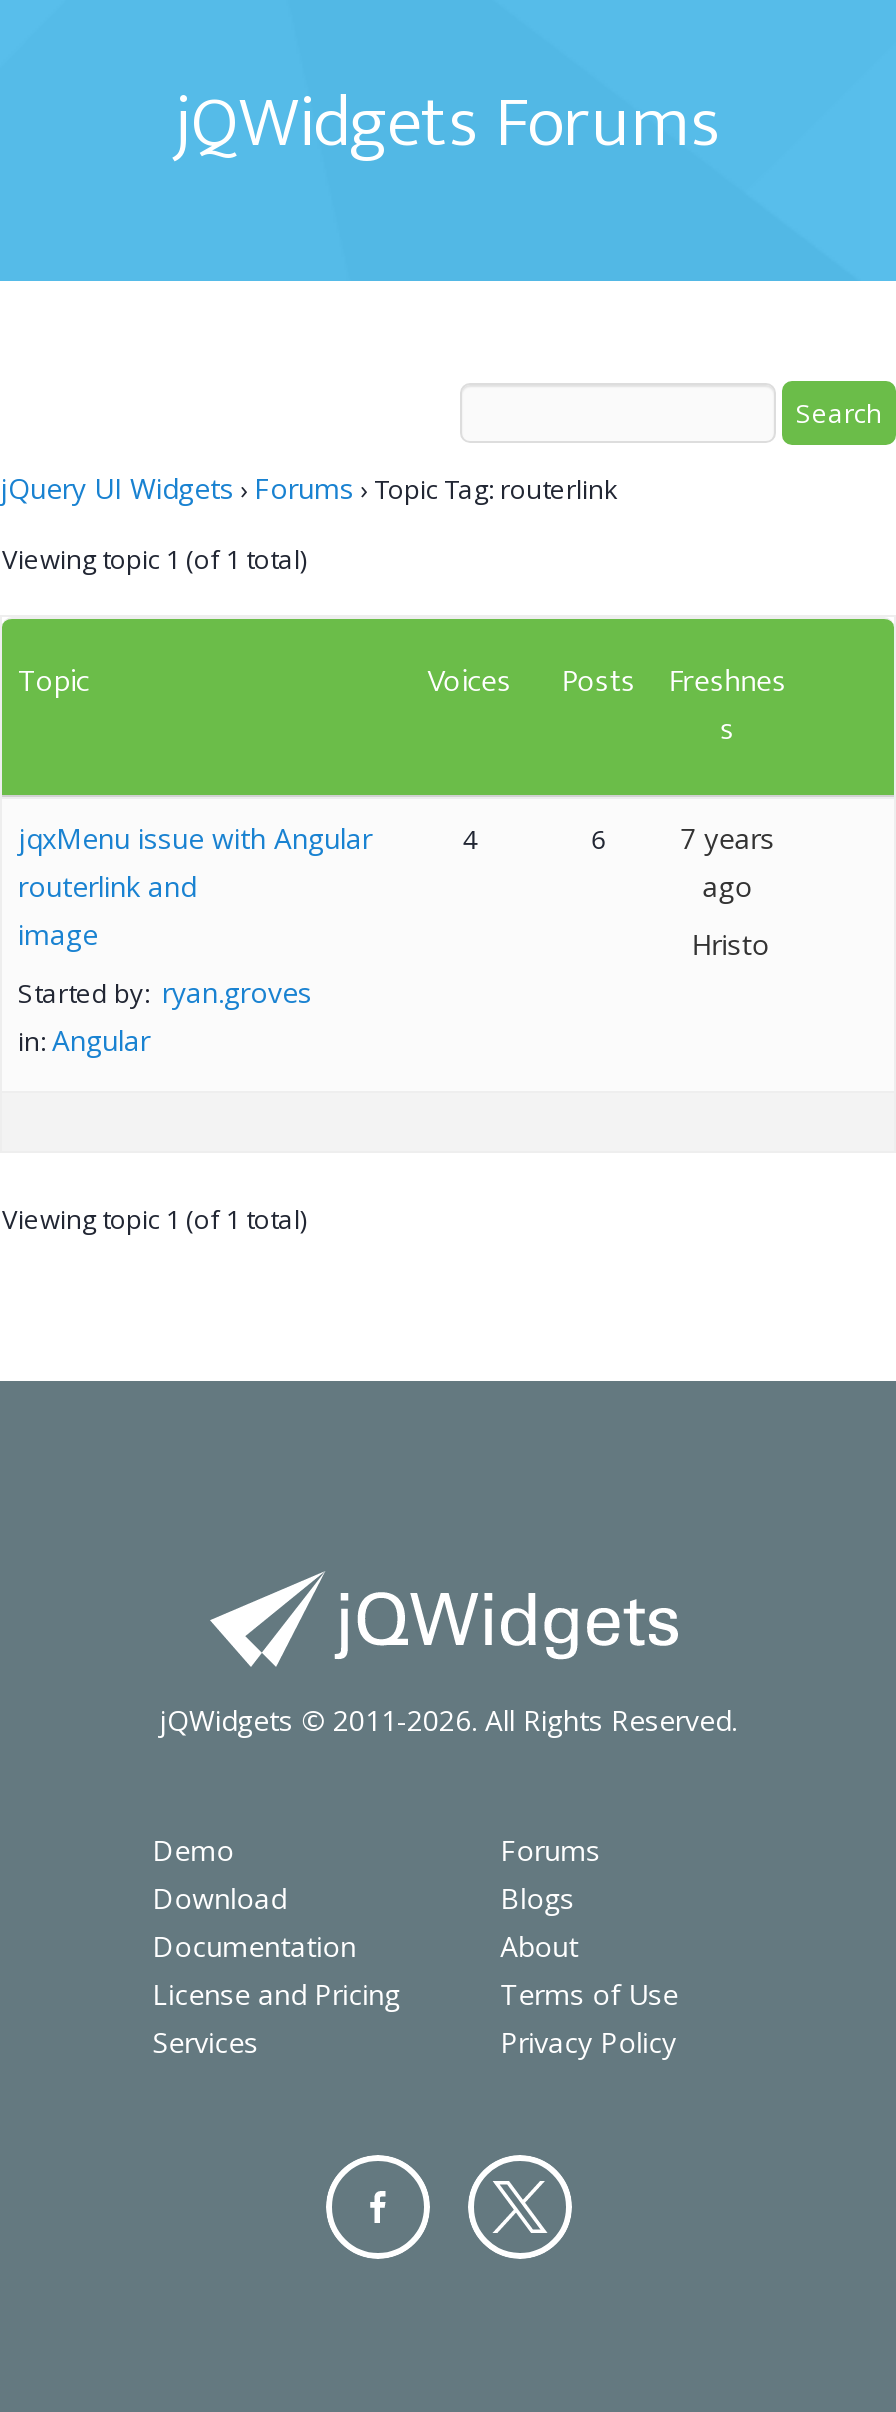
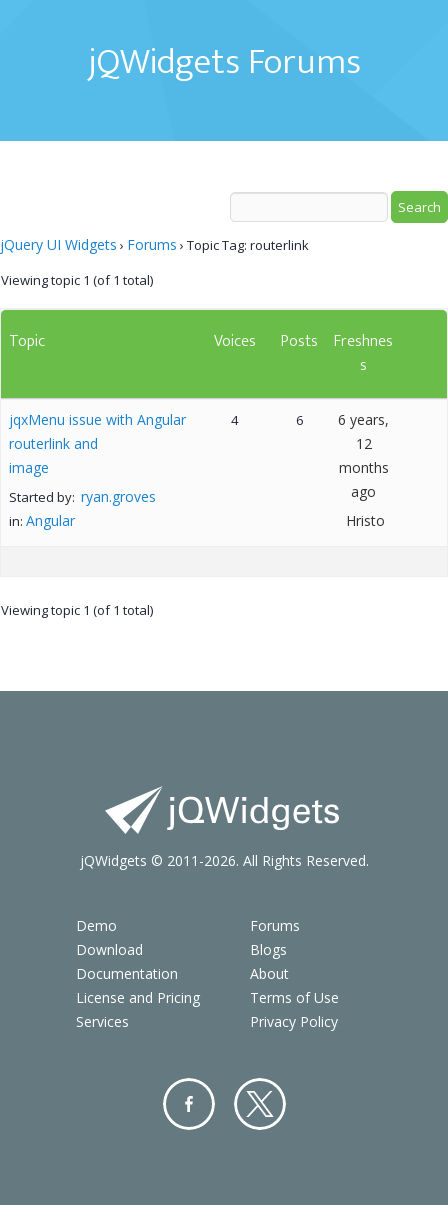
- 7 years
+ 6 years,
+ 12
+ months

moved down: ago | Hristo
